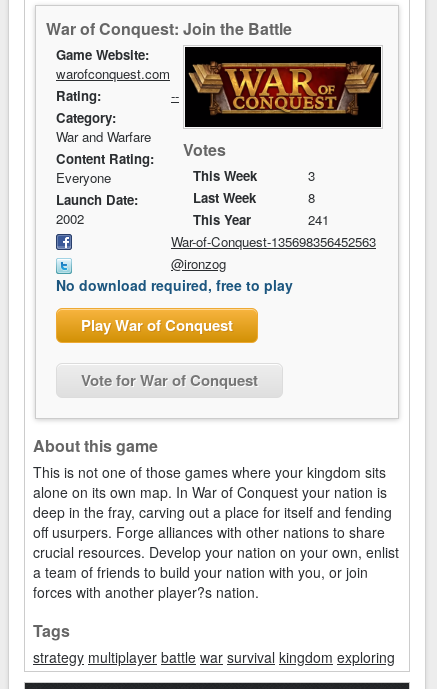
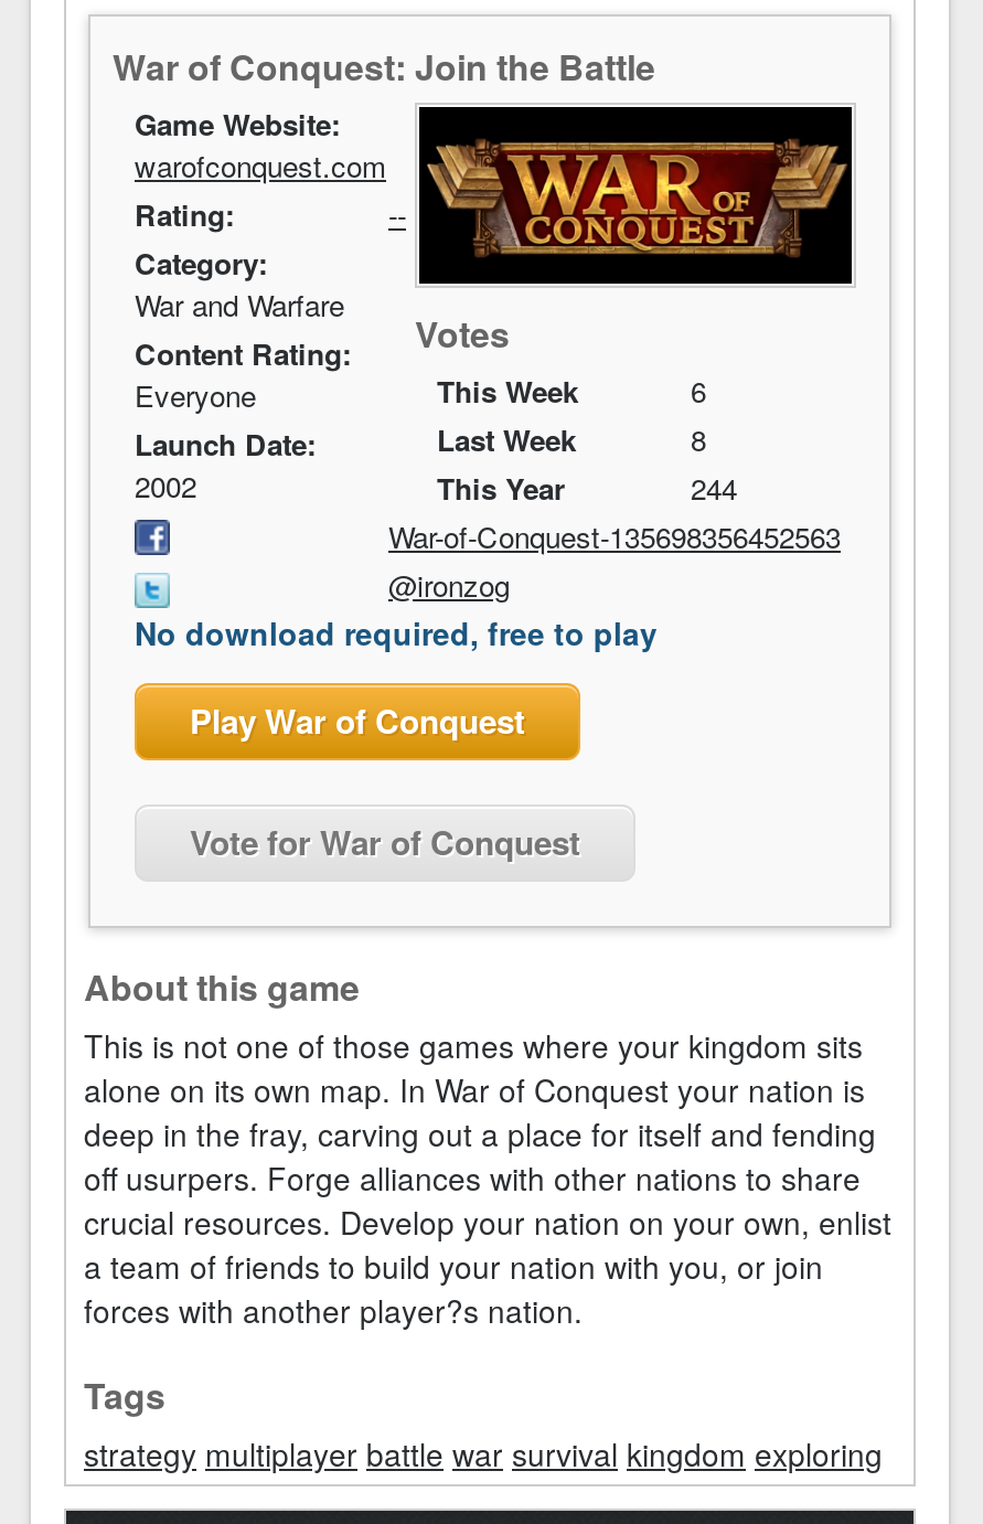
- 3
+ 6

- 241
+ 244
